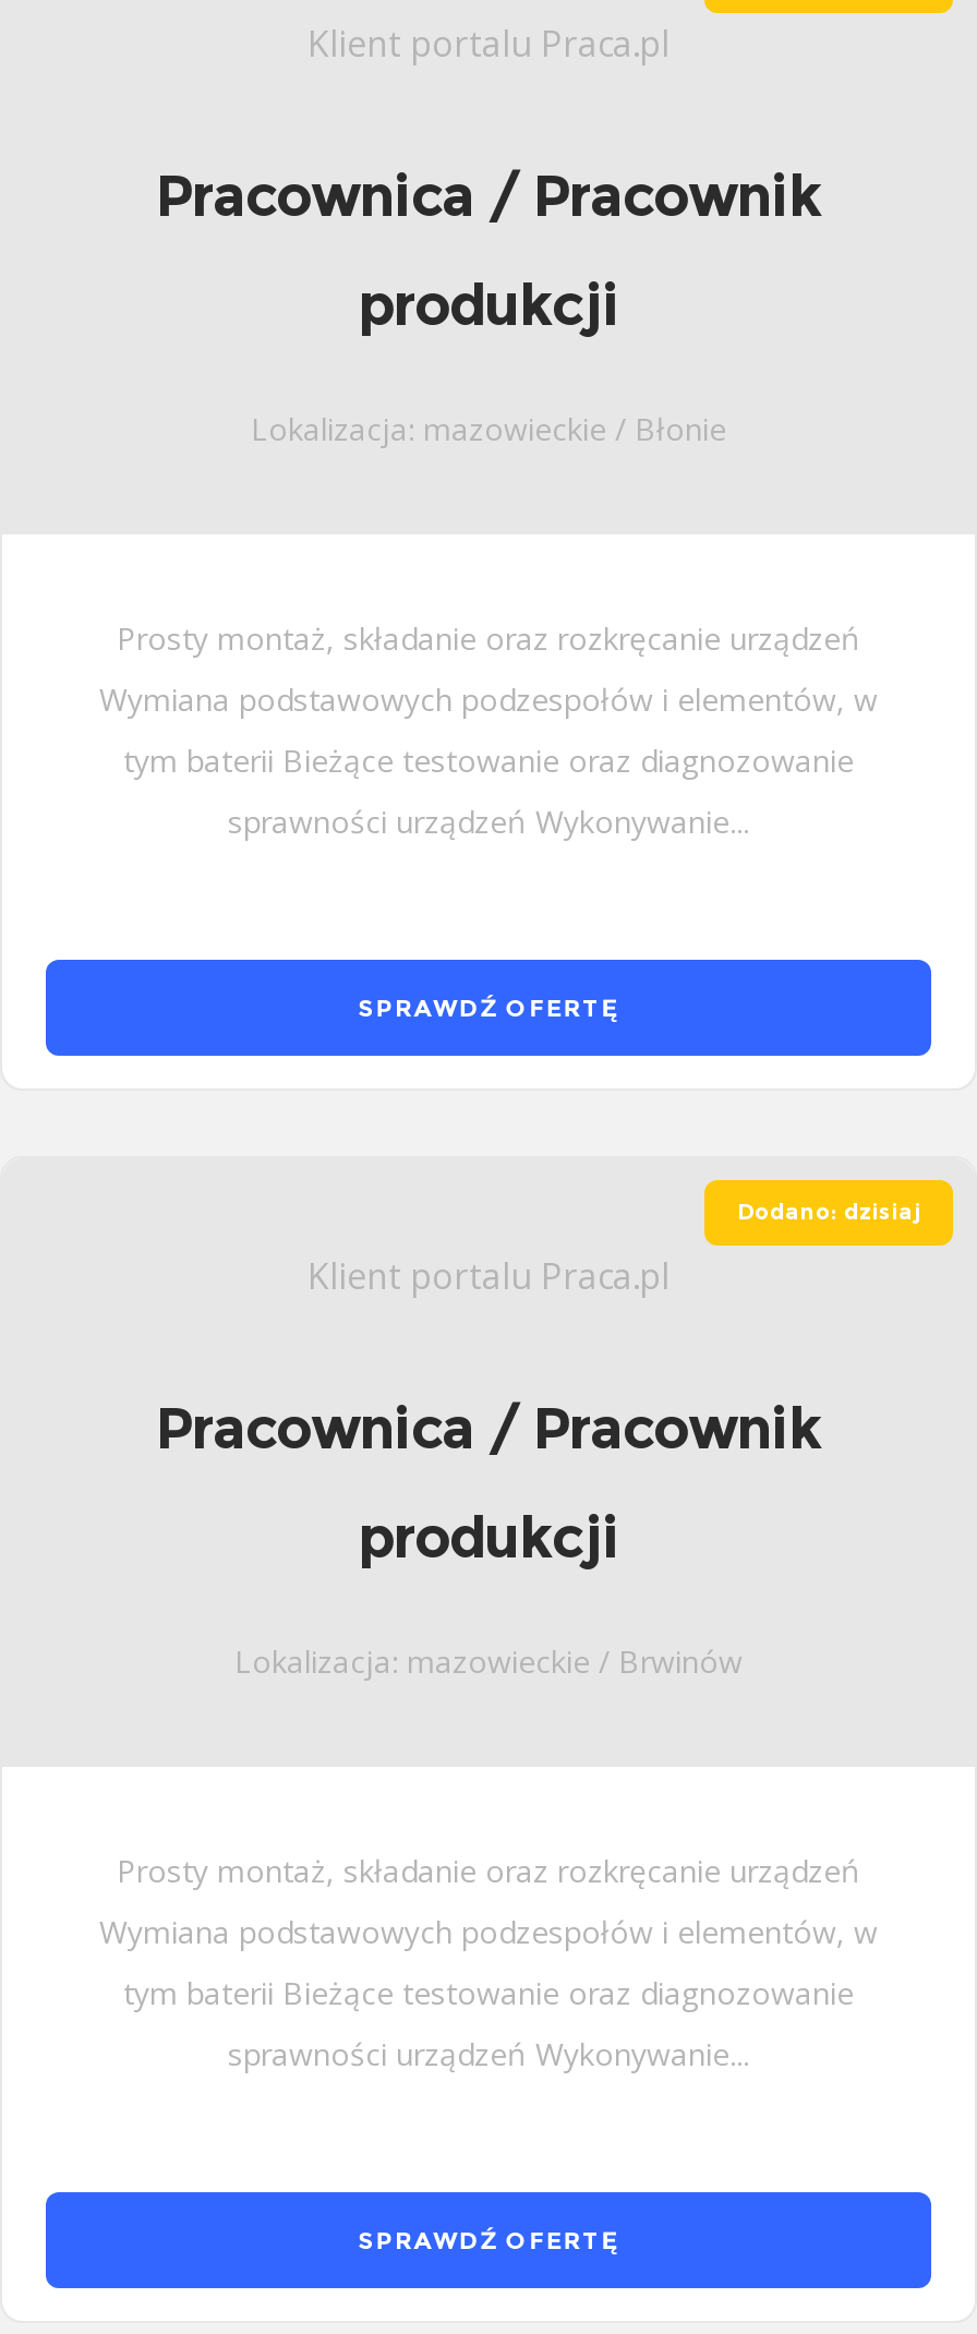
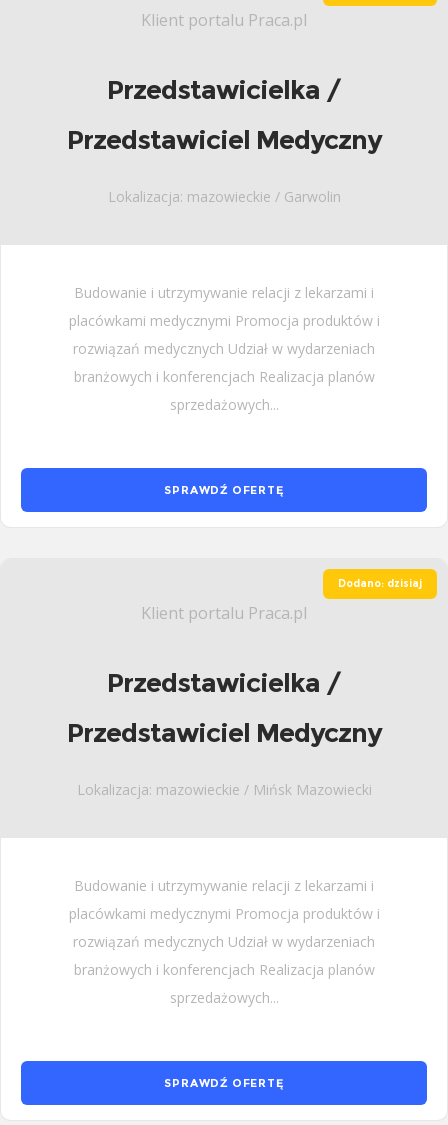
- Pracownica / Pracownik
- produkcji
- Lokalizacja: mazowieckie / Błonie
+ Przedstawicielka /
+ Przedstawiciel Medyczny
+ Lokalizacja: mazowieckie / Garwolin

- Prosty montaż, składanie oraz rozkręcanie urządzeń
- Wymiana podstawowych podzespołów i elementów, w
- tym baterii Bieżące testowanie oraz diagnozowanie
- sprawności urządzeń Wykonywanie...
+ Budowanie i utrzymywanie relacji z lekarzami i
+ placówkami medycznymi Promocja produktów i
+ rozwiązań medycznych Udział w wydarzeniach
+ branżowych i konferencjach Realizacja planów
+ sprzedażowych...

- Pracownica / Pracownik
- produkcji
- Lokalizacja: mazowieckie / Brwinów
+ Przedstawicielka /
+ Przedstawiciel Medyczny
+ Lokalizacja: mazowieckie / Mińsk Mazowiecki

- Prosty montaż, składanie oraz rozkręcanie urządzeń
- Wymiana podstawowych podzespołów i elementów, w
- tym baterii Bieżące testowanie oraz diagnozowanie
- sprawności urządzeń Wykonywanie...
+ Budowanie i utrzymywanie relacji z lekarzami i
+ placówkami medycznymi Promocja produktów i
+ rozwiązań medycznych Udział w wydarzeniach
+ branżowych i konferencjach Realizacja planów
+ sprzedażowych...
